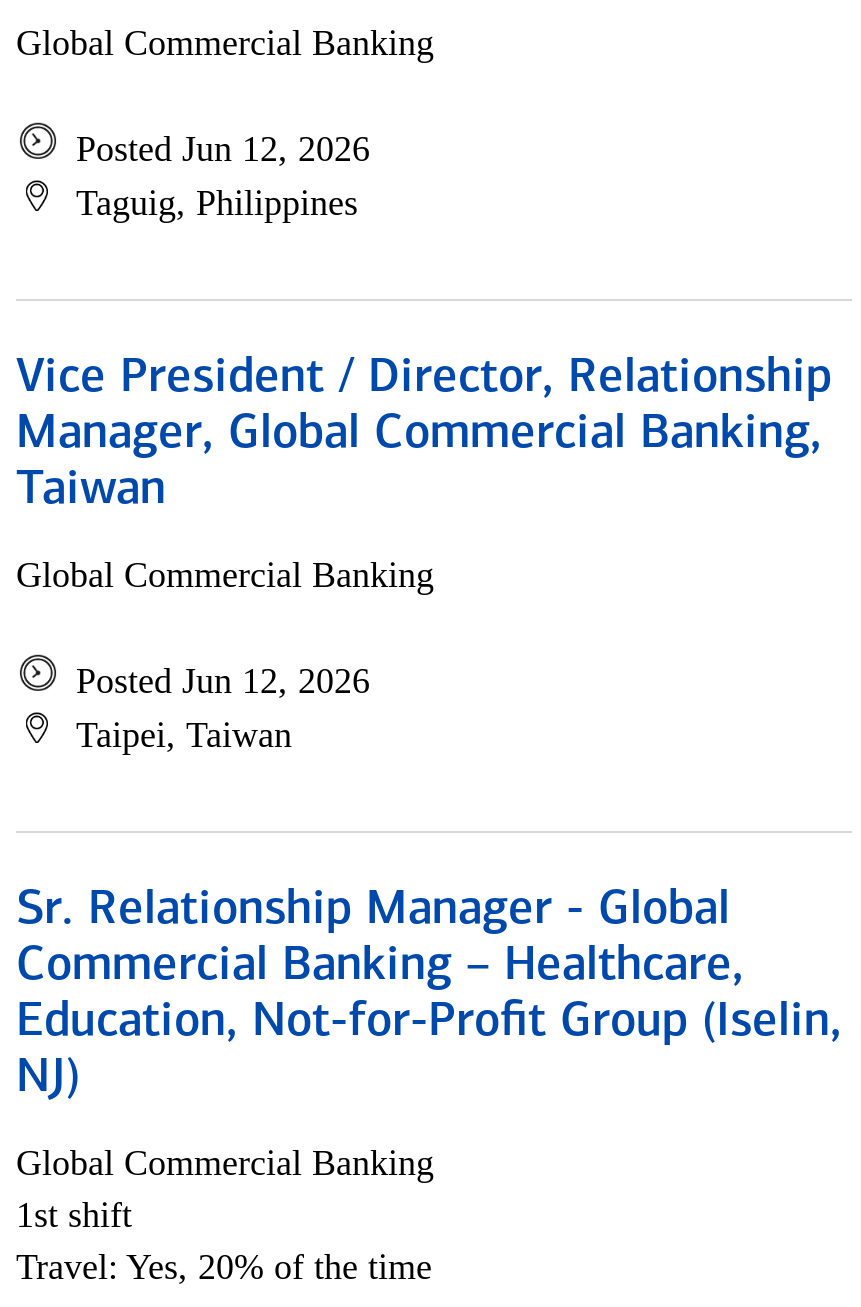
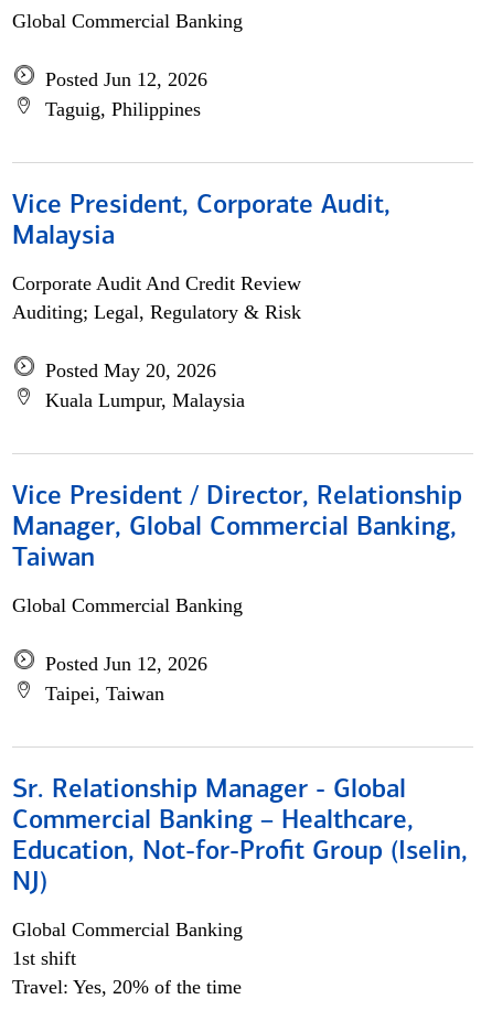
+ Vice President, Corporate Audit,
+ Malaysia
+ Corporate Audit And Credit Review
+ Auditing; Legal, Regulatory & Risk
+ Posted May 20, 2026
+ Kuala Lumpur, Malaysia
